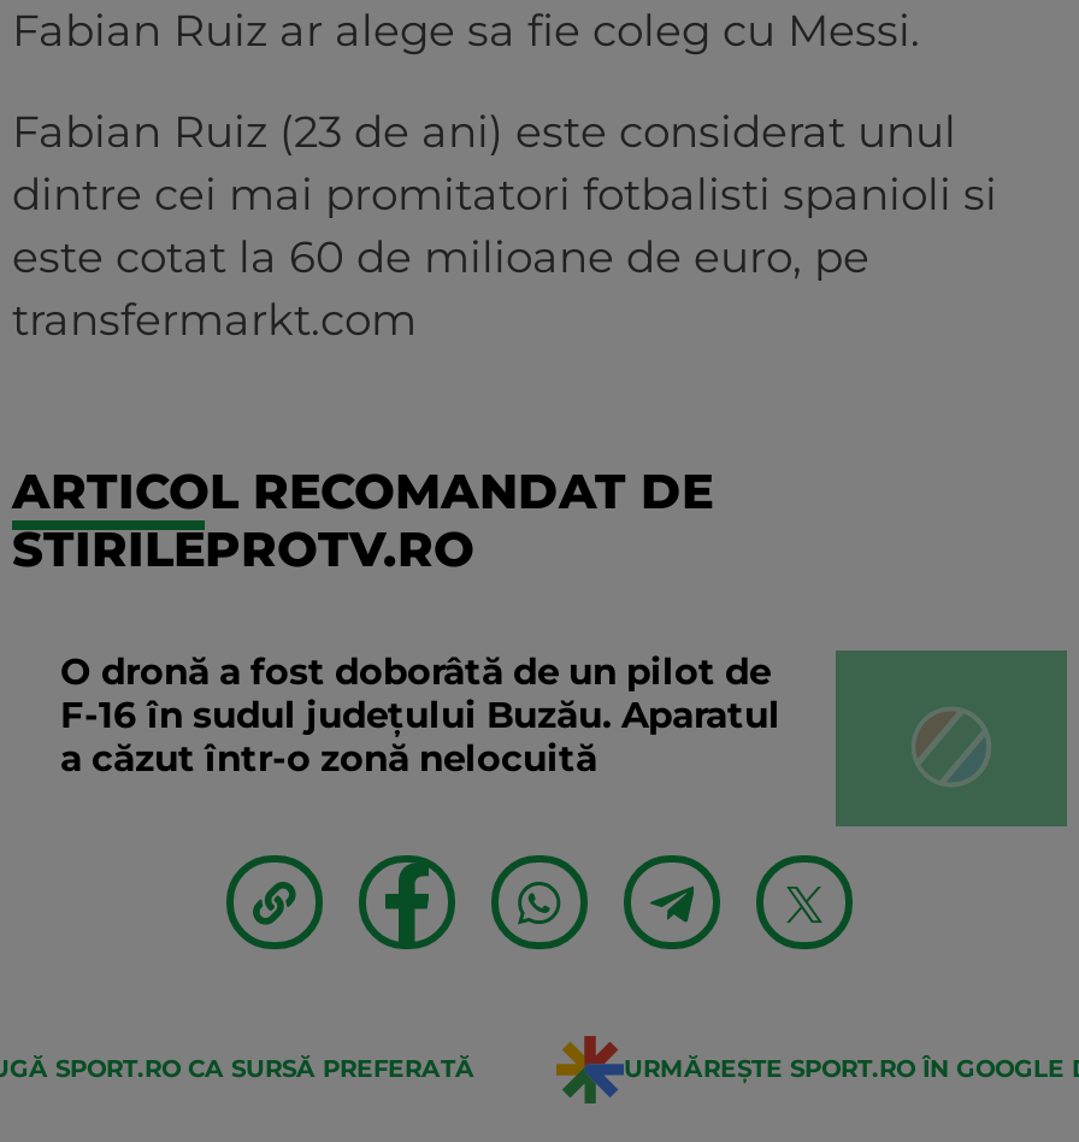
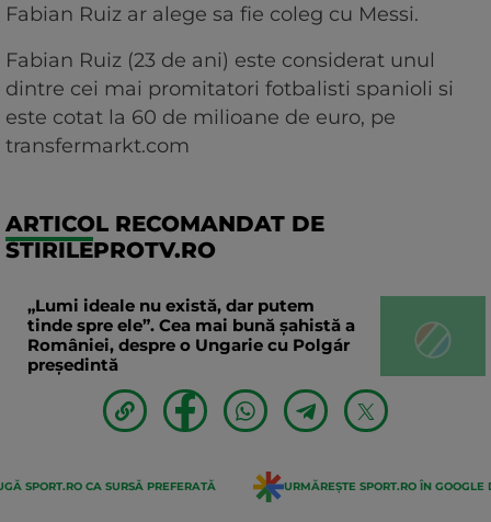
- O dronă a fost doborâtă de un pilot de
- F-16 în sudul județului Buzău. Aparatul
- a căzut într-o zonă nelocuită
+ „Lumi ideale nu există, dar putem
+ tinde spre ele”. Cea mai bună șahistă a
+ României, despre o Ungarie cu Polgár
+ președintă
